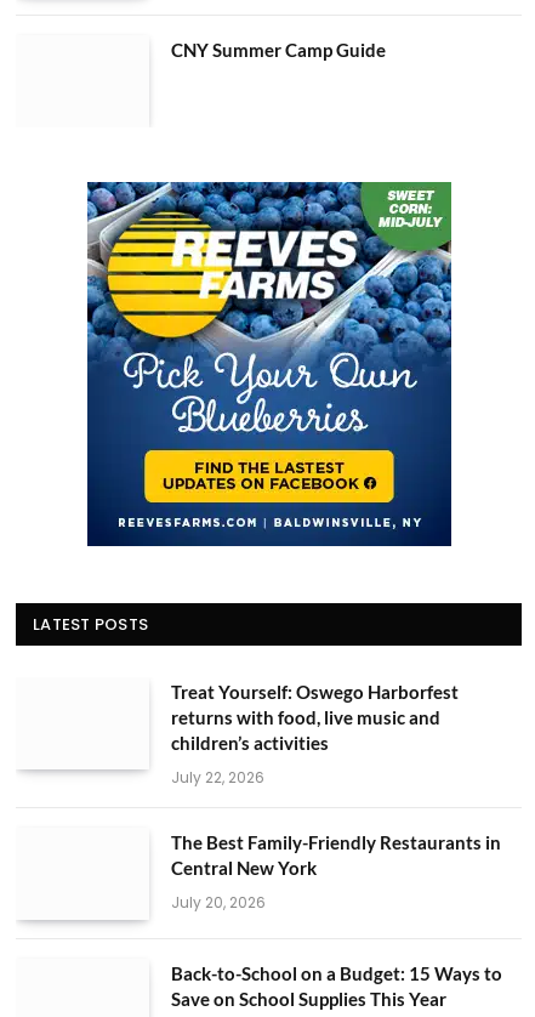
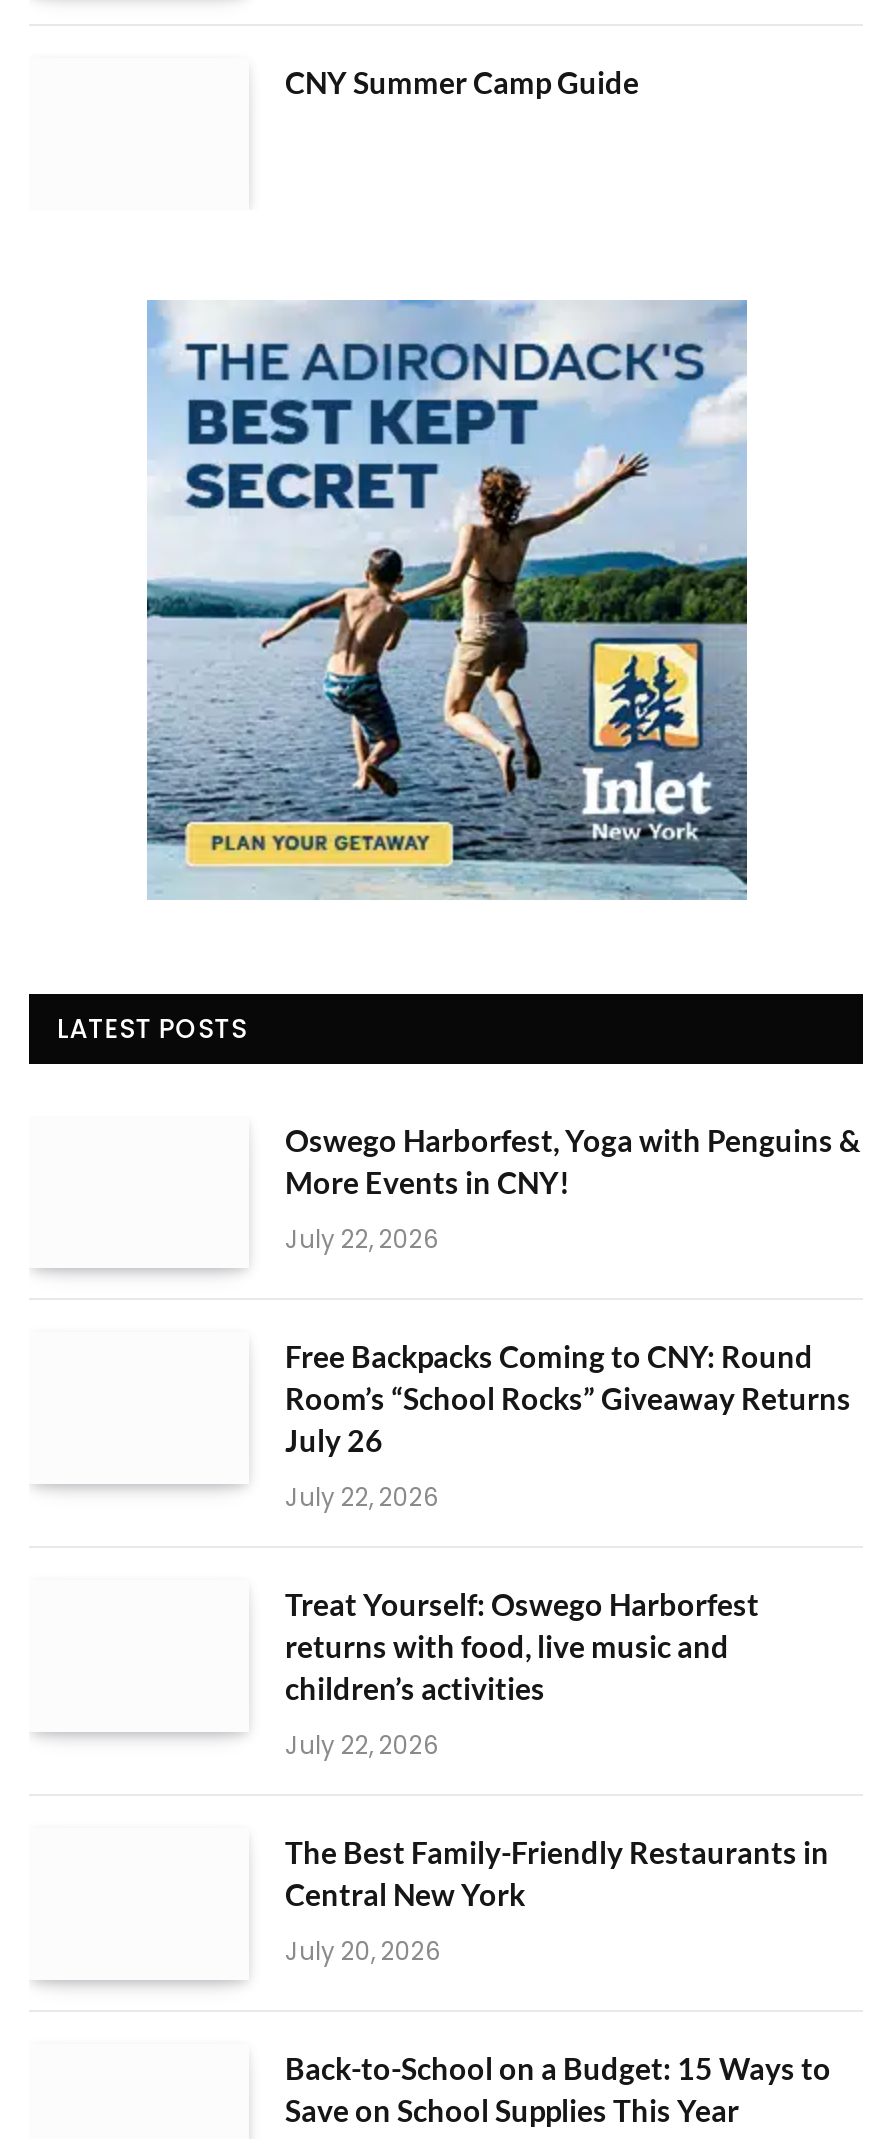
- [image]
+ [image]

+ Oswego Harborfest, Yoga with Penguins &
+ More Events in CNY!
+ July 22, 2026
+ Free Backpacks Coming to CNY: Round
+ Room’s “School Rocks” Giveaway Returns
+ July 26
+ July 22, 2026
